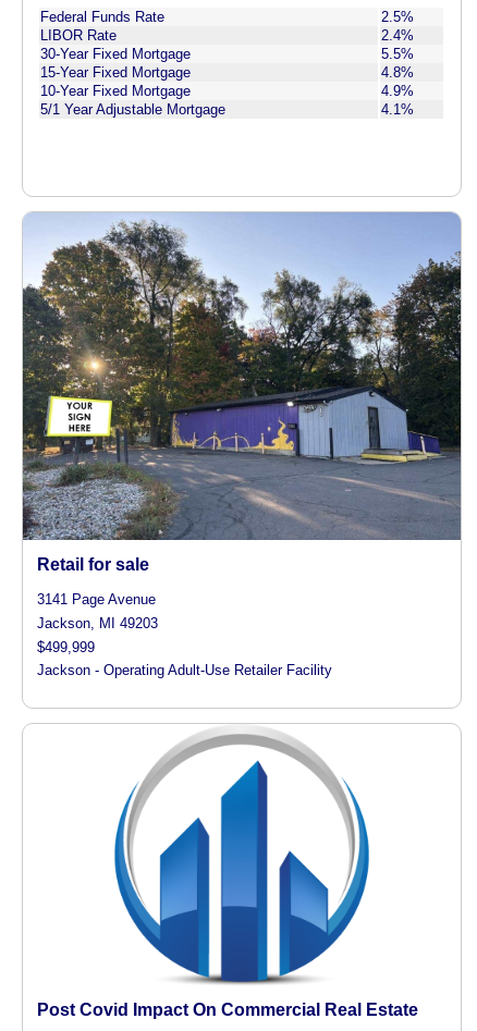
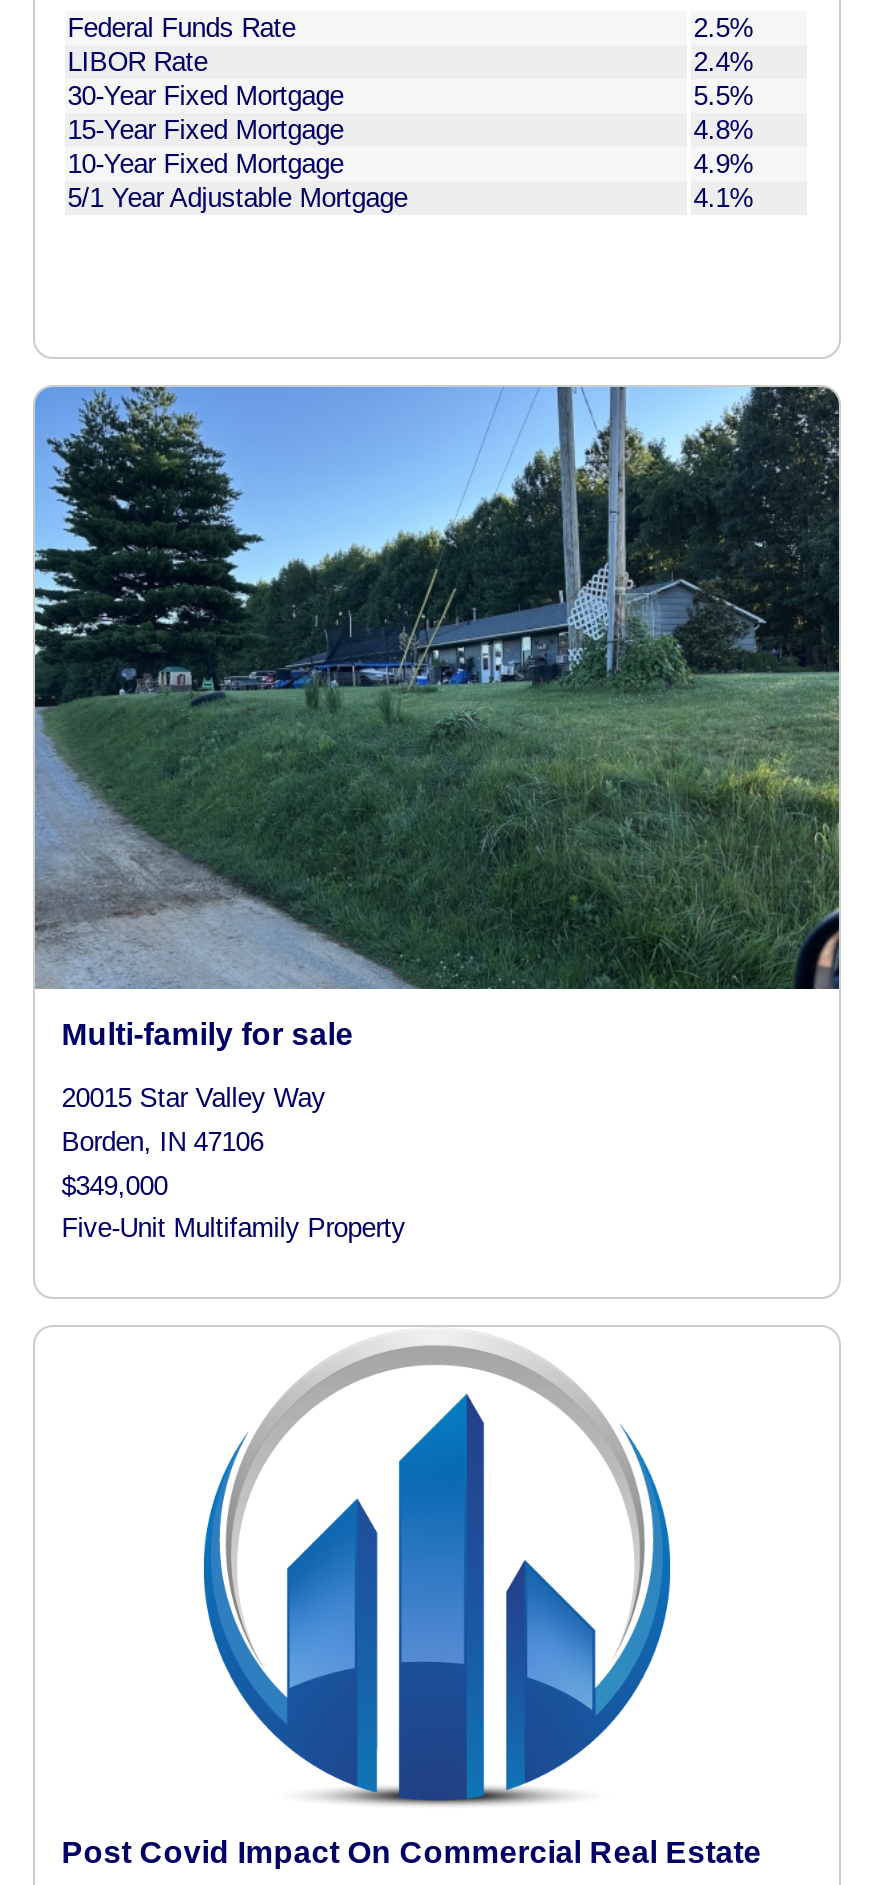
- [image]
- Retail for sale
+ [image]
+ Multi-family for sale

- 3141 Page Avenue
- Jackson, MI 49203
- $499,999
- Jackson - Operating Adult-Use Retailer Facility
+ 20015 Star Valley Way
+ Borden, IN 47106
+ $349,000
+ Five-Unit Multifamily Property
